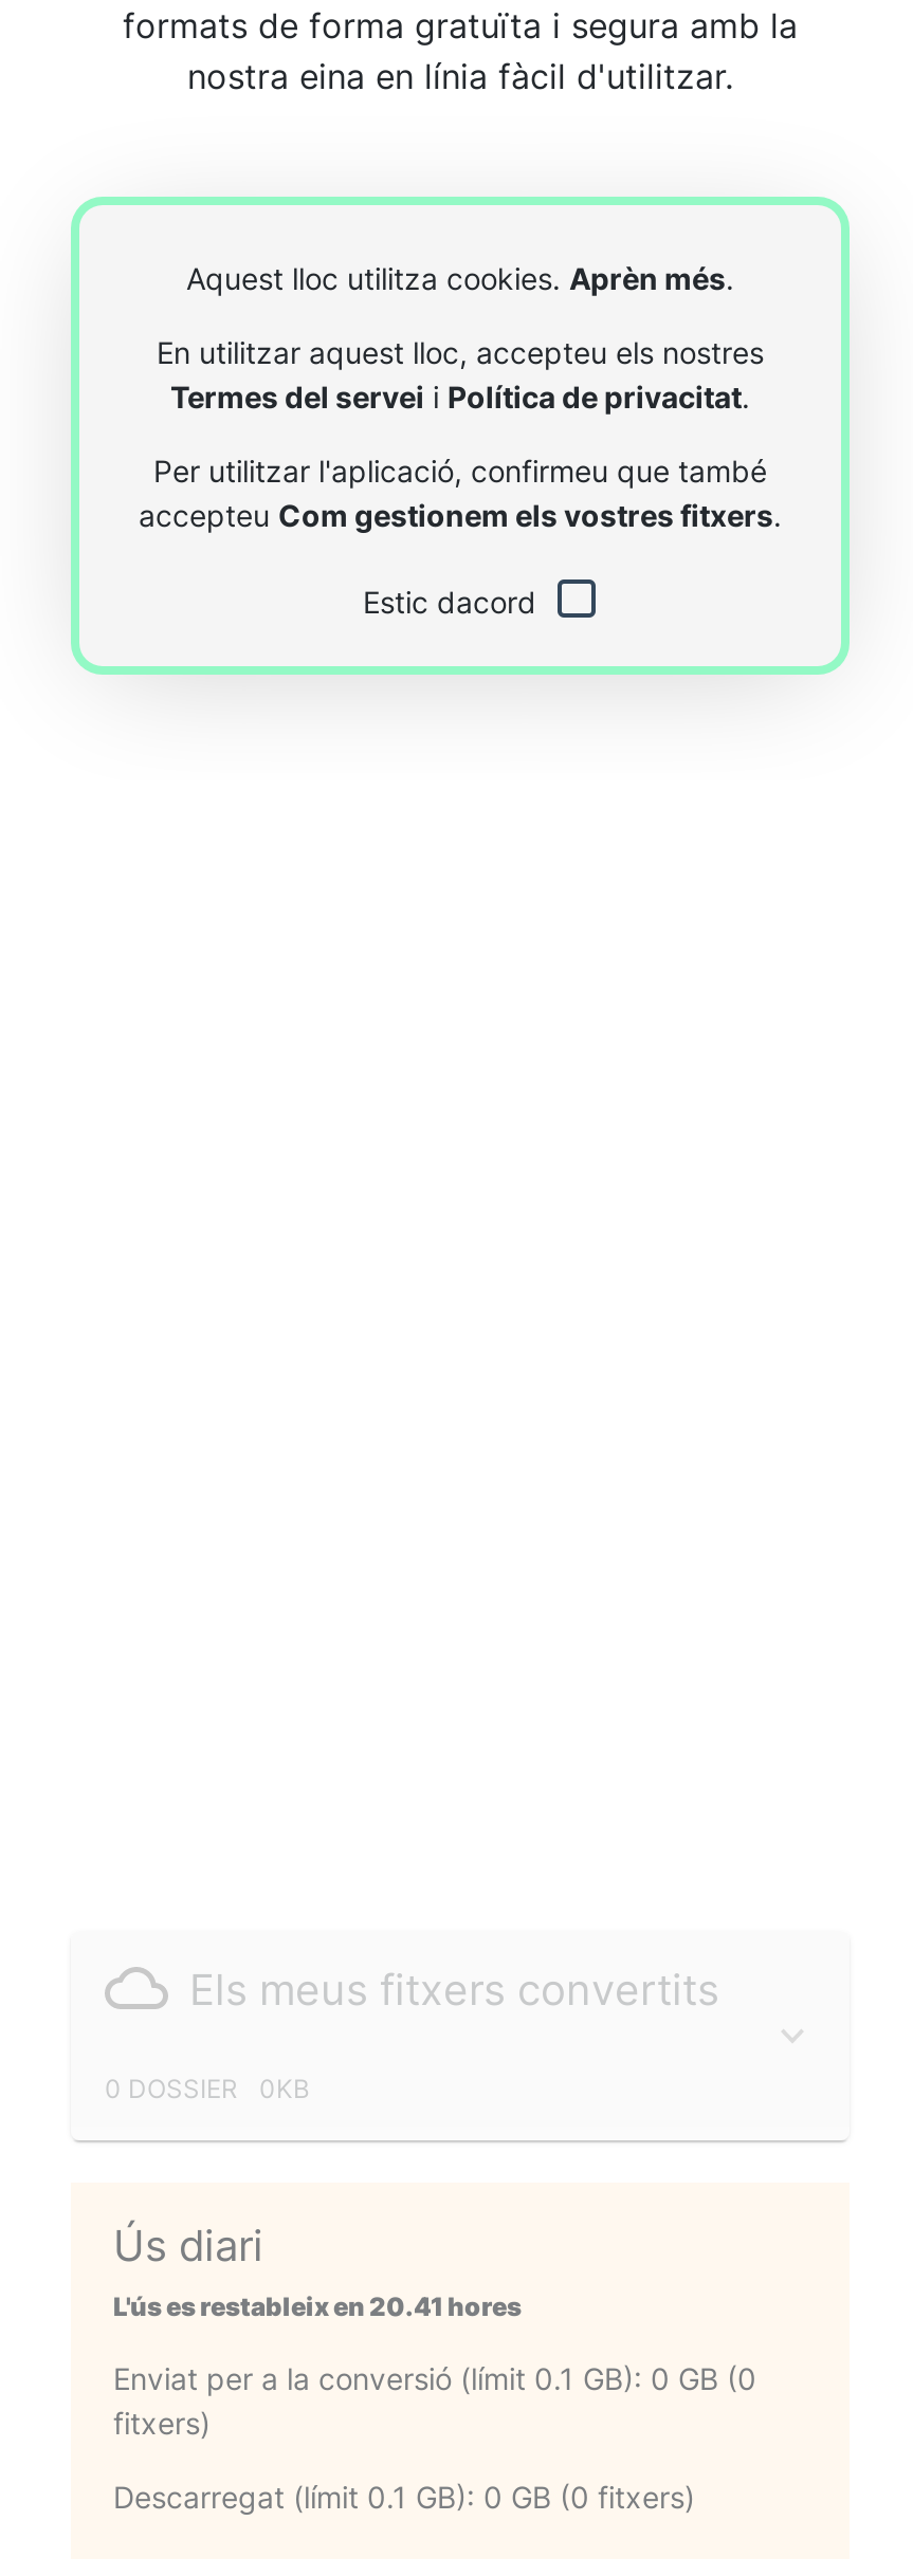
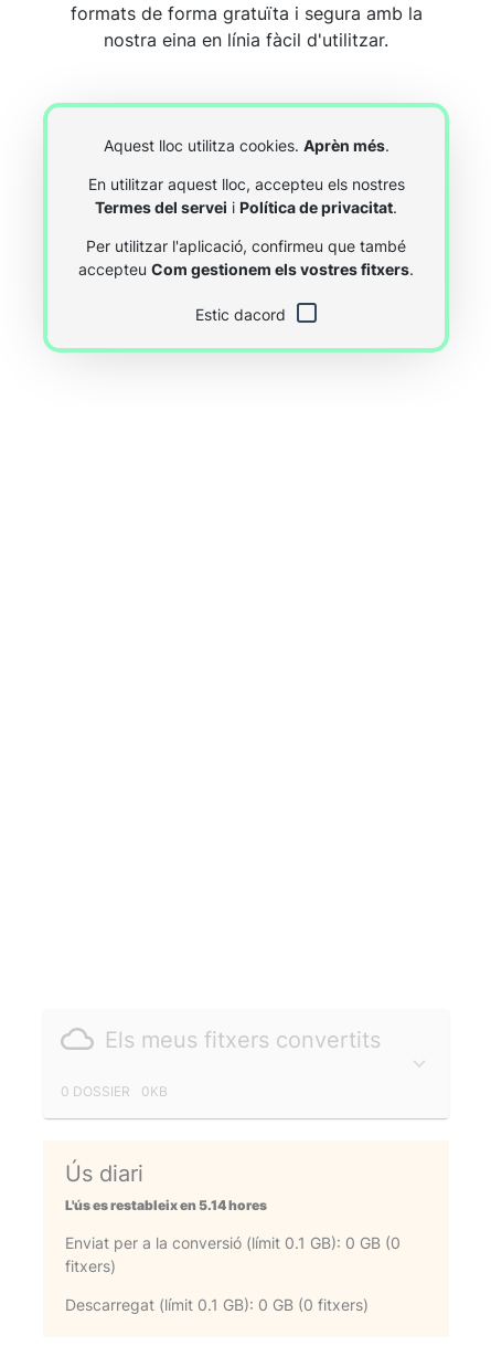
- L'ús es restableix en 20.41 hores
+ L'ús es restableix en 5.14 hores
